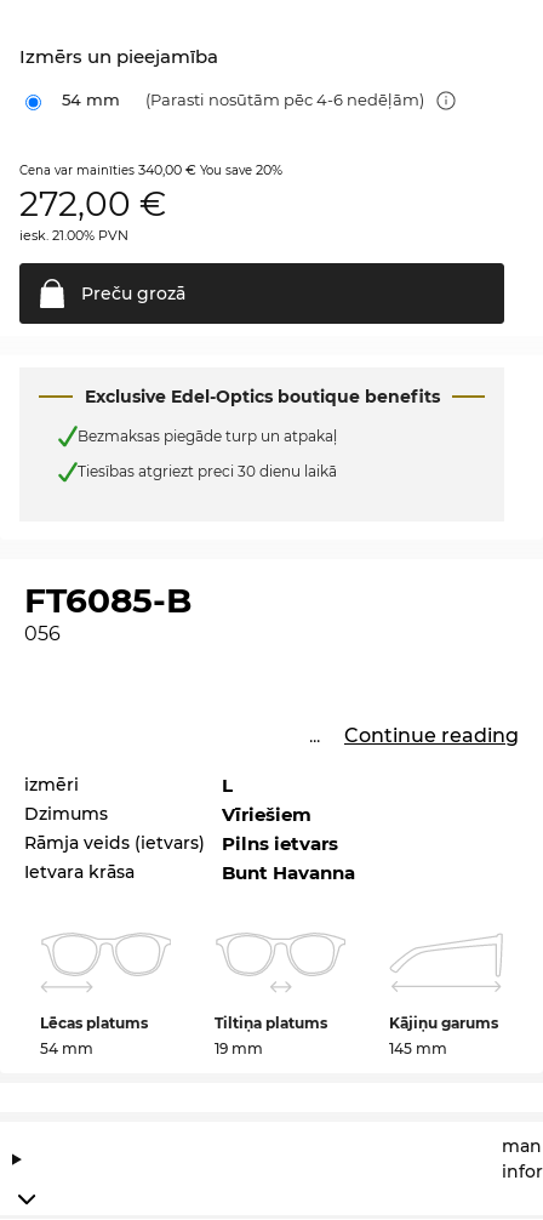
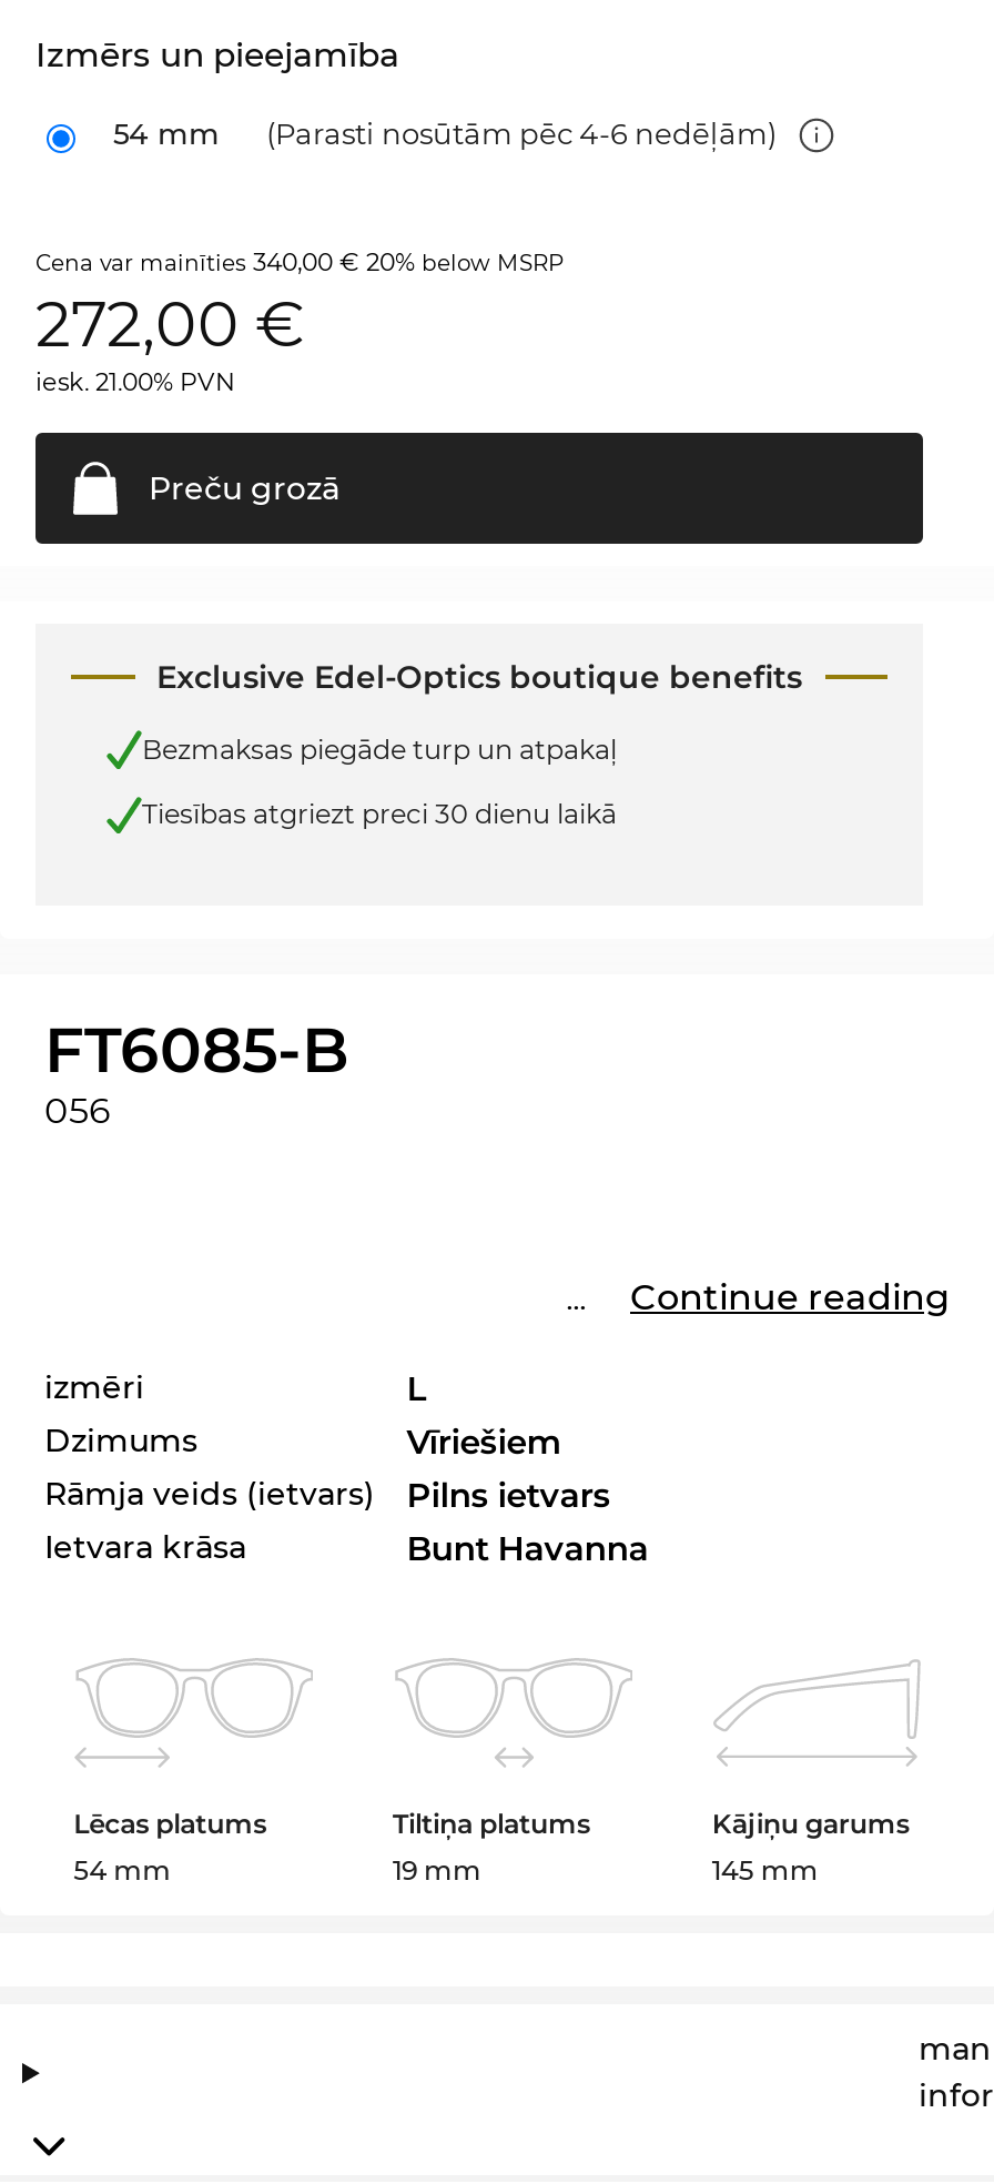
- Cena var mainīties 340,00 €You save 20%
+ Cena var mainīties 340,00 € 20% below MSRP
